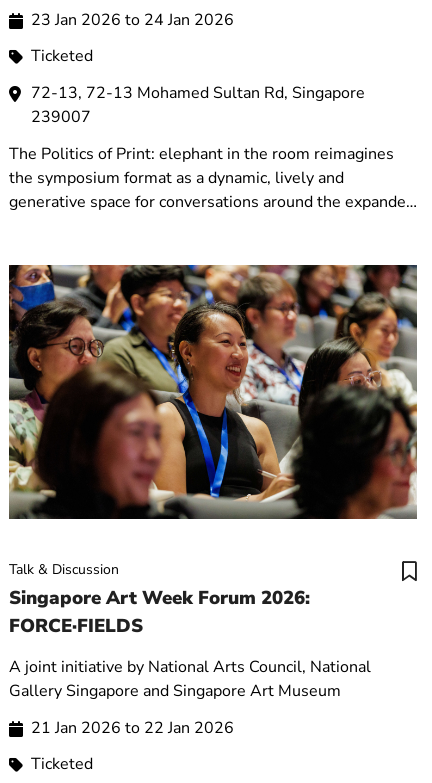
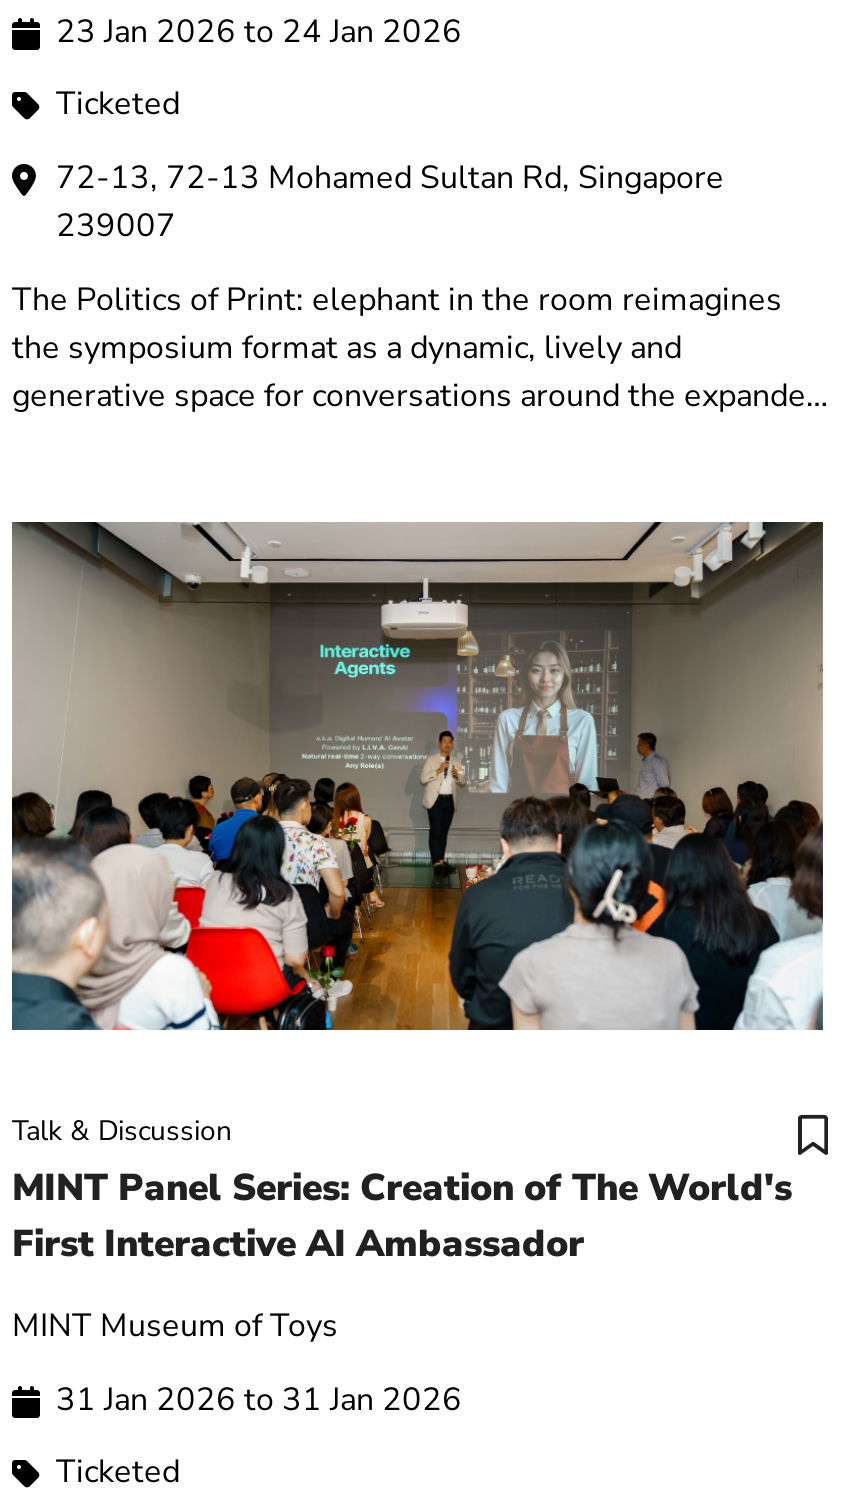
- [image]
+ [image]

- Singapore Art Week Forum 2026:
- FORCE·FIELDS
+ MINT Panel Series: Creation of The World's
+ First Interactive AI Ambassador

- A joint initiative by National Arts Council, National
- Gallery Singapore and Singapore Art Museum
+ MINT Museum of Toys

- 21 Jan 2026 to 22 Jan 2026
+ 31 Jan 2026 to 31 Jan 2026
